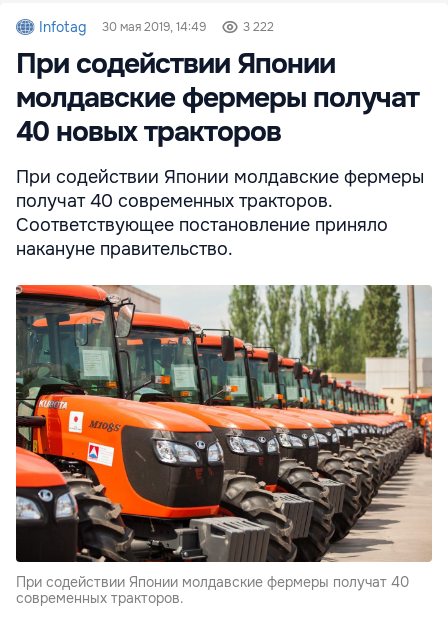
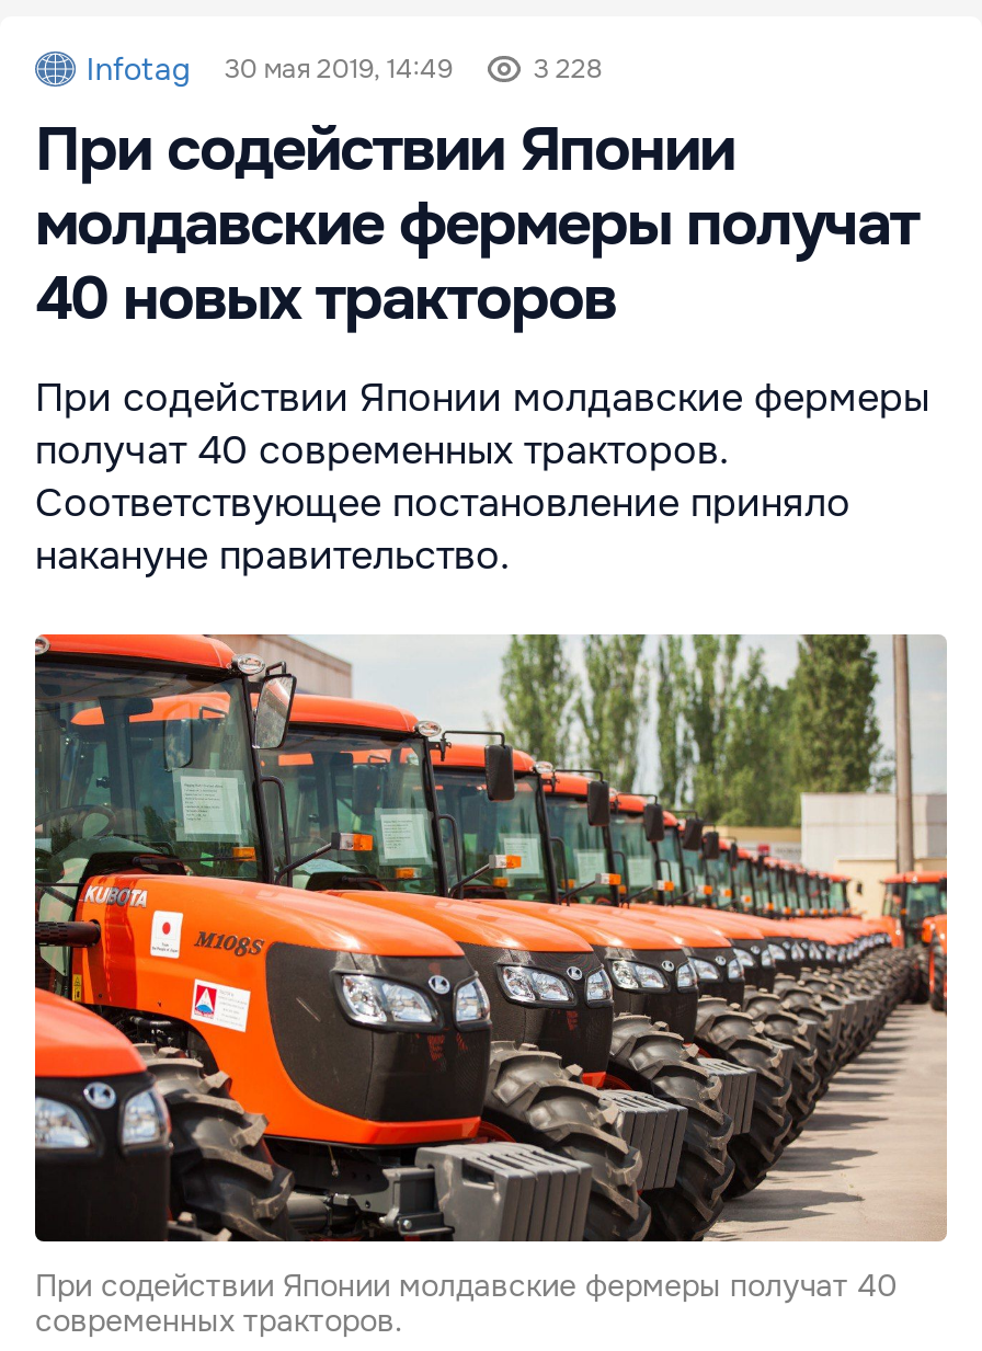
- 3 222
+ 3 228
